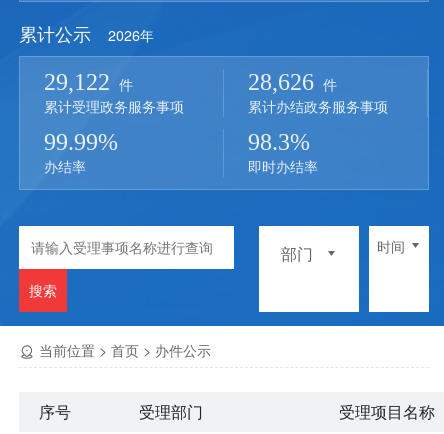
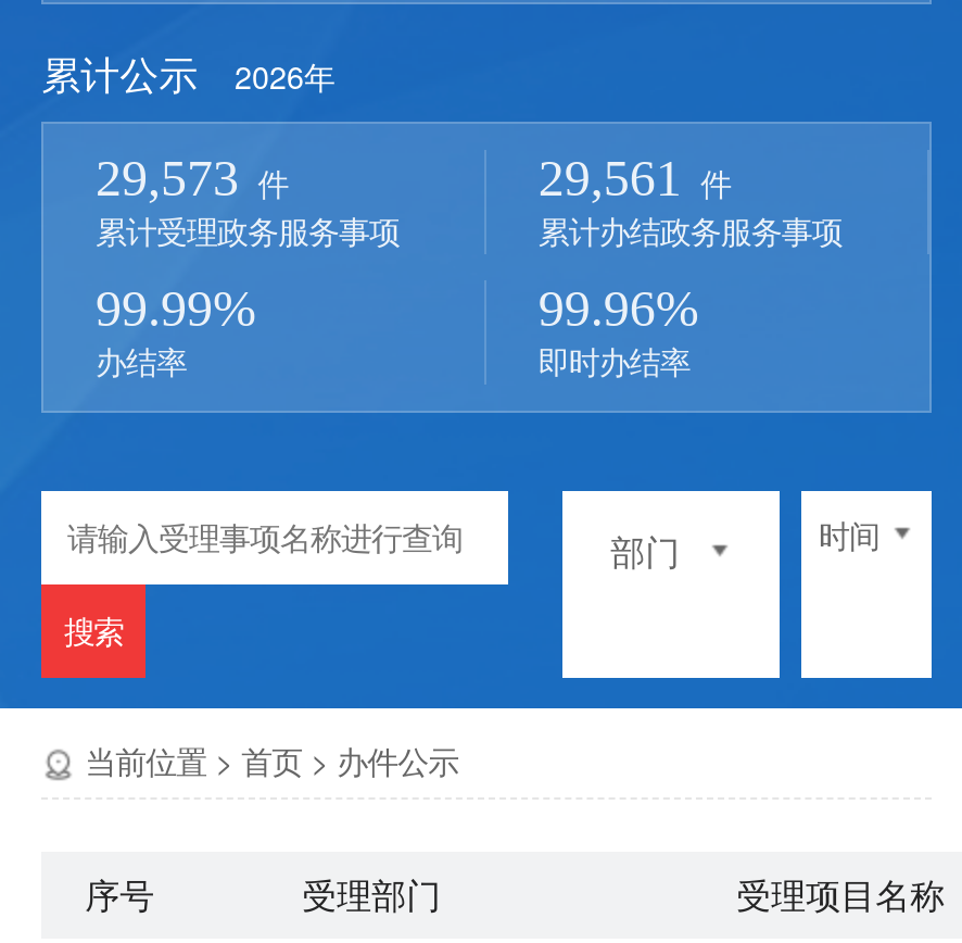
- 29,122 件
+ 29,573 件

- 28,626 件
+ 29,561 件

- 98.3%
+ 99.96%
